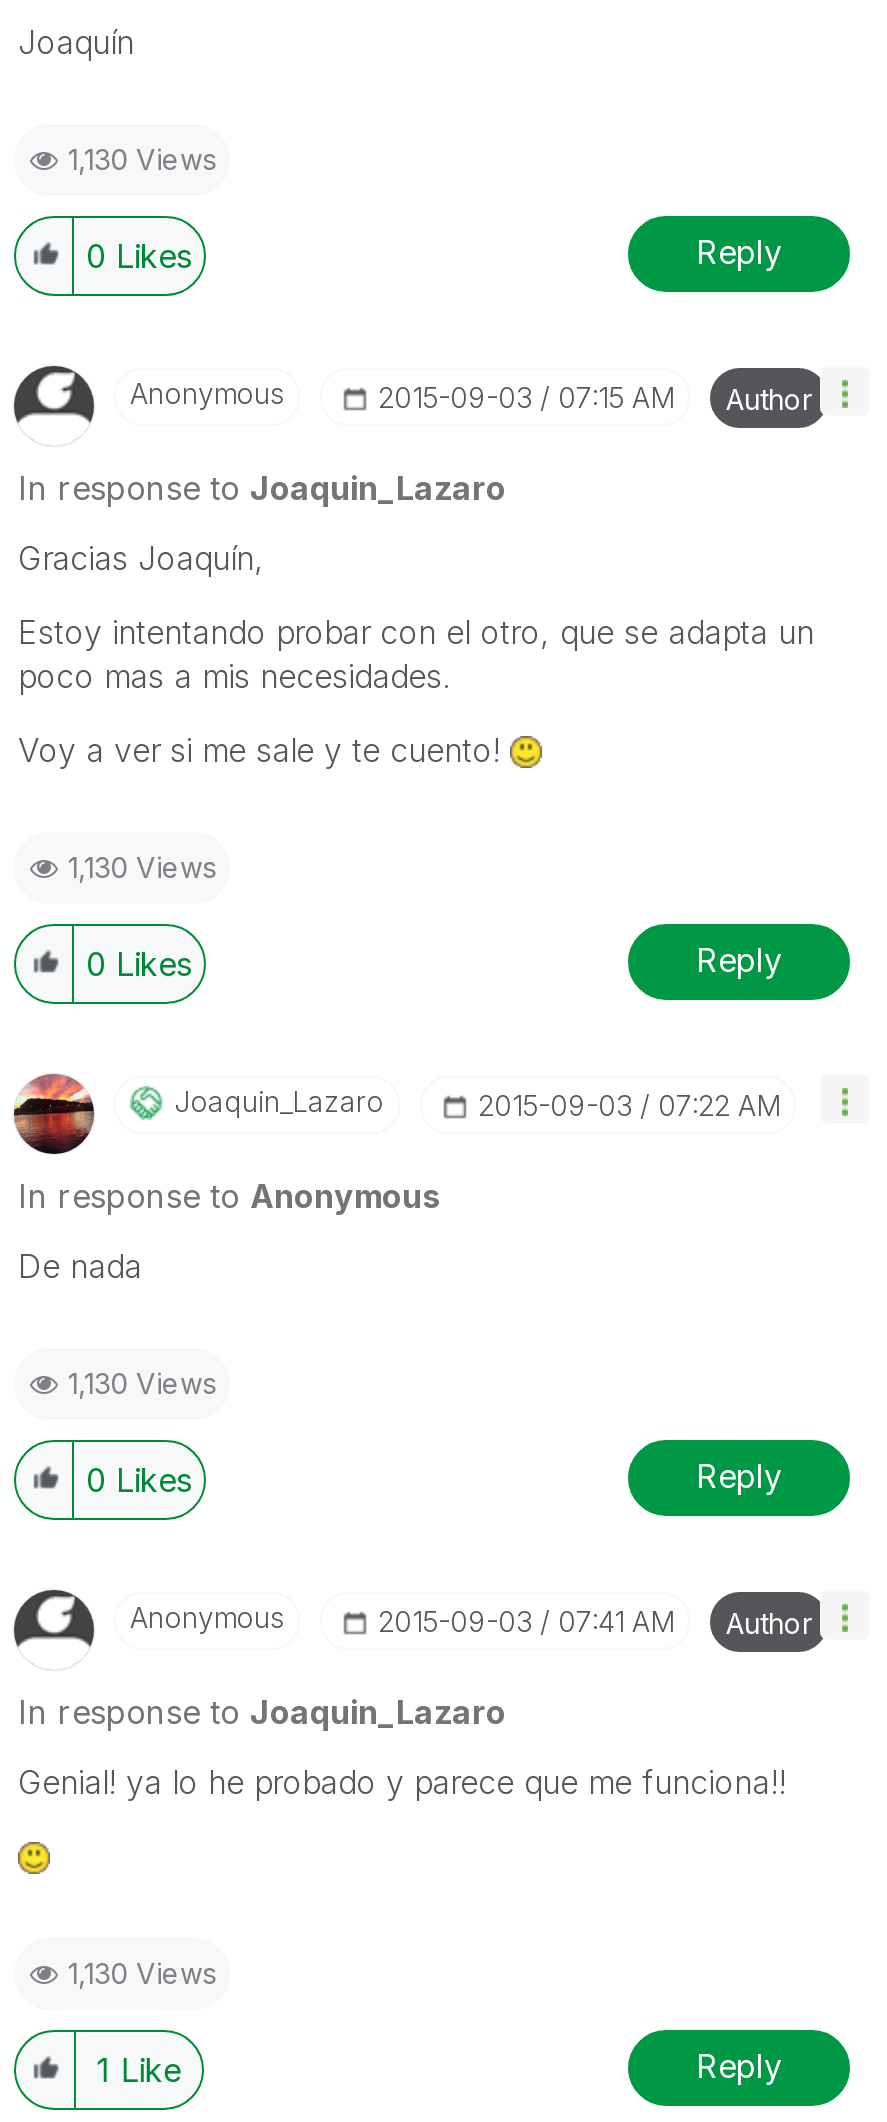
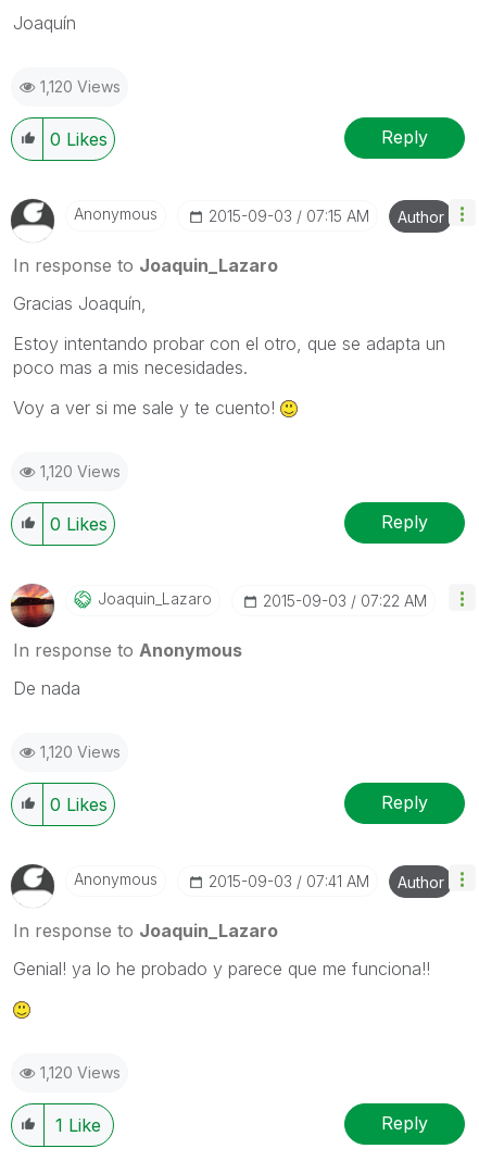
- 1,130 Views
+ 1,120 Views

- 1,130 Views
+ 1,120 Views

- 1,130 Views
+ 1,120 Views

- 1,130 Views
+ 1,120 Views
